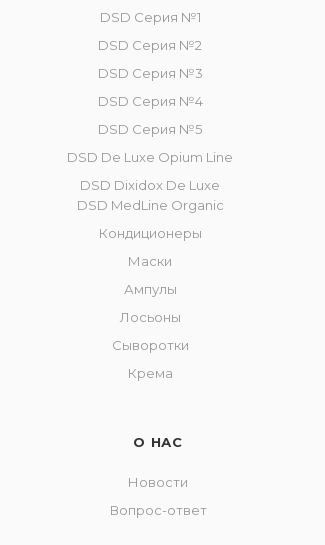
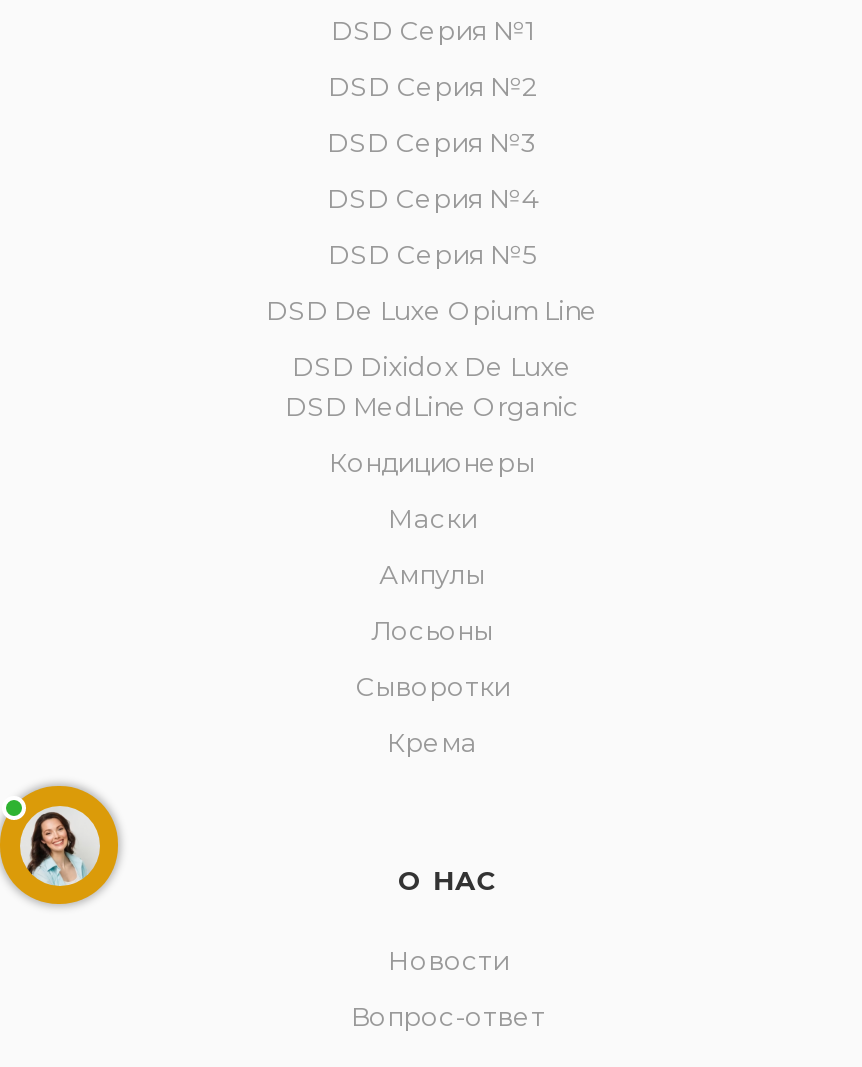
+ [image]
